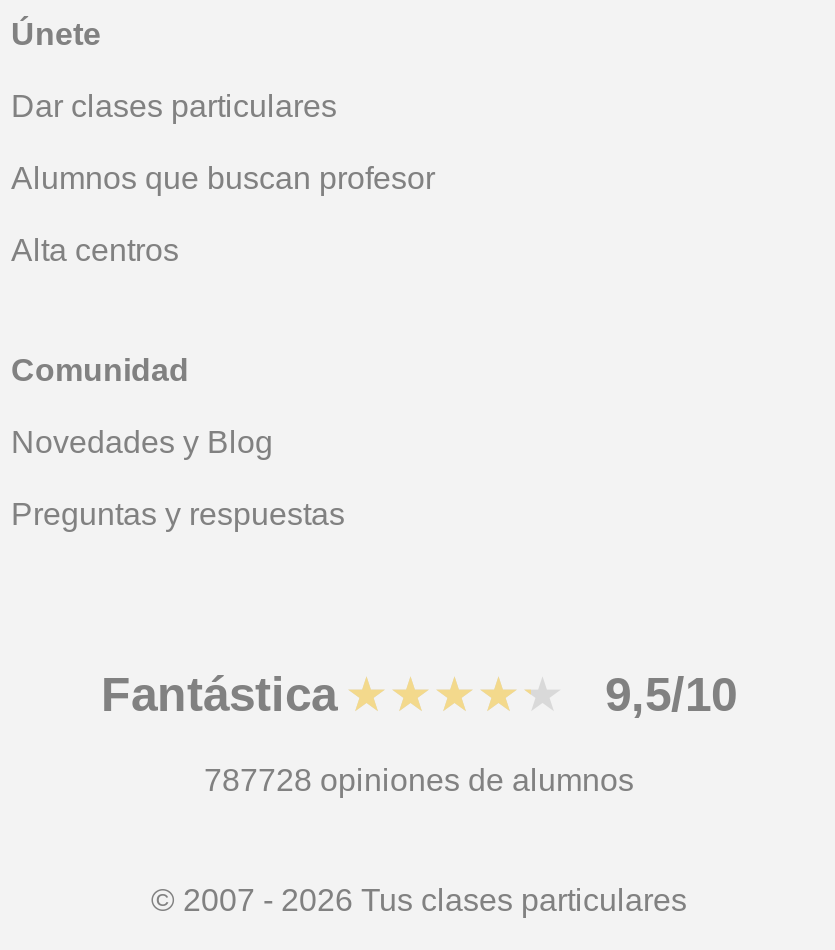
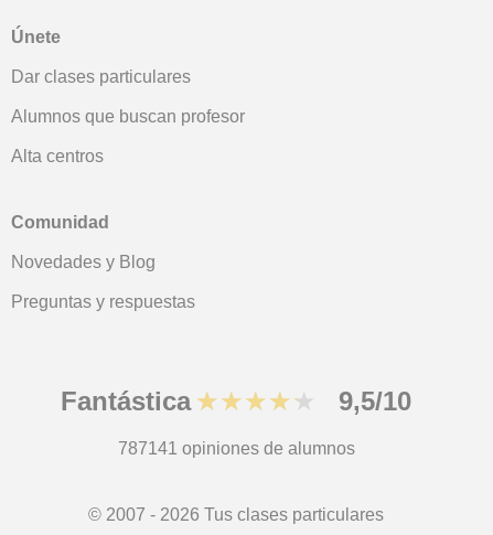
- 787728 opiniones de alumnos
+ 787141 opiniones de alumnos
